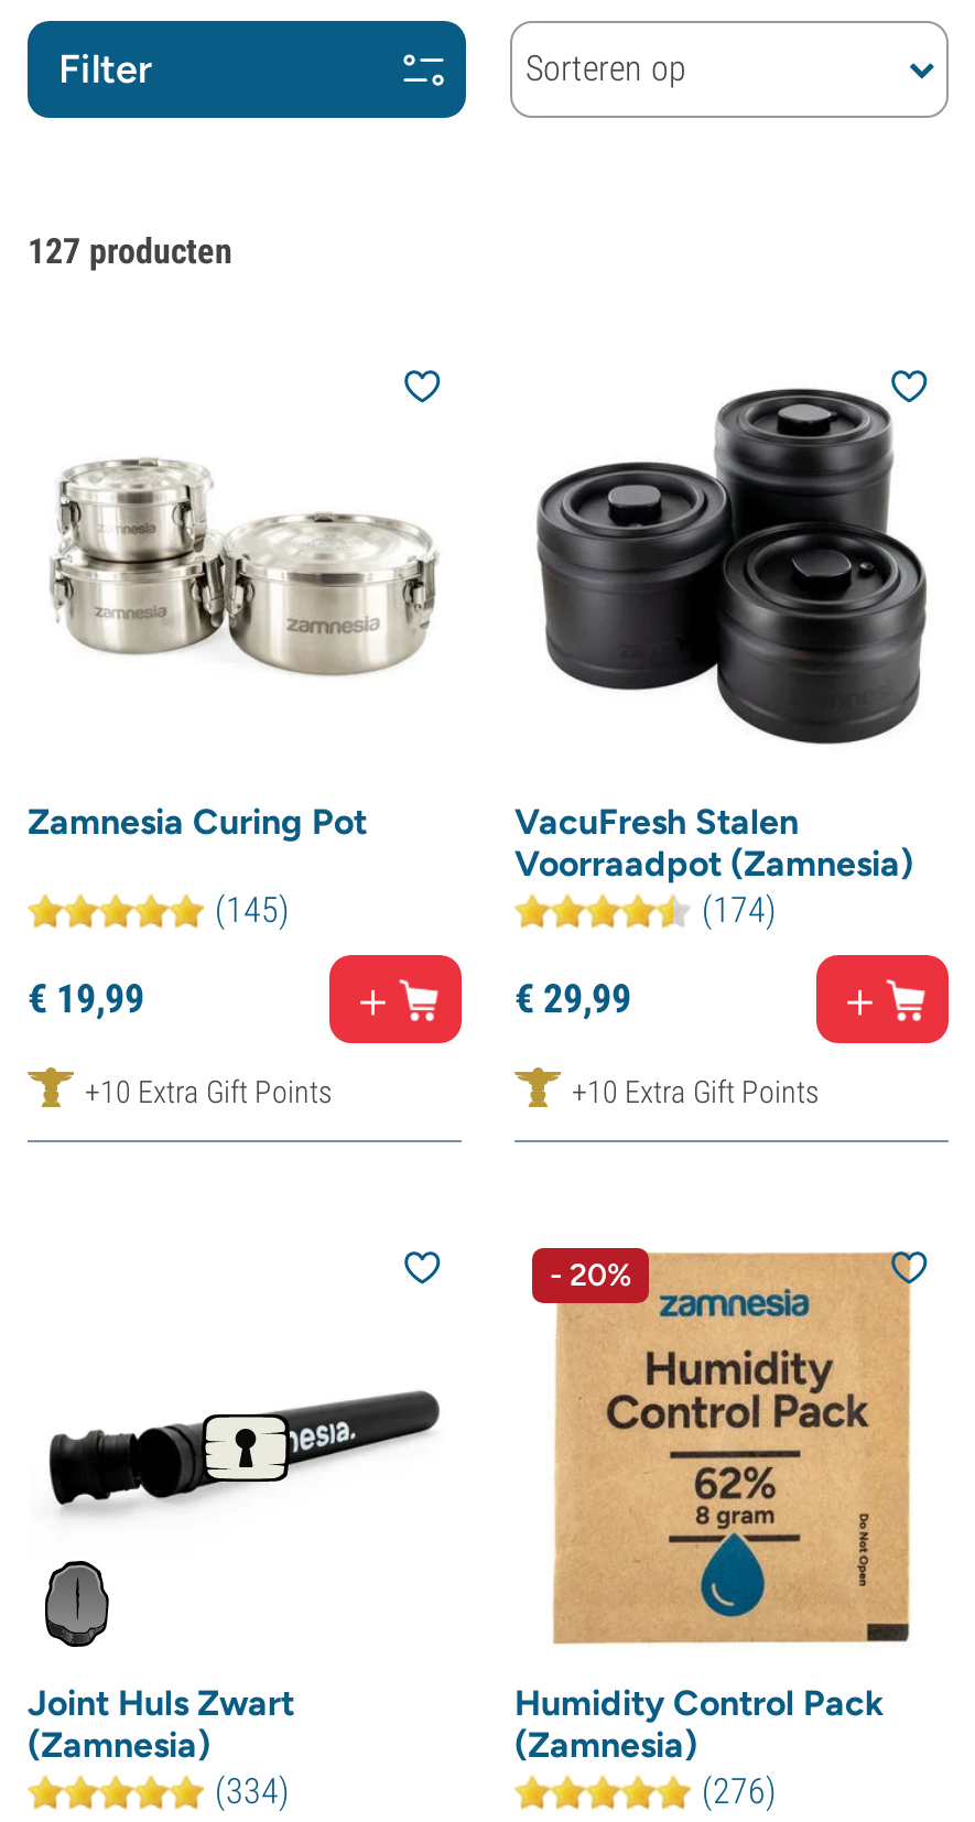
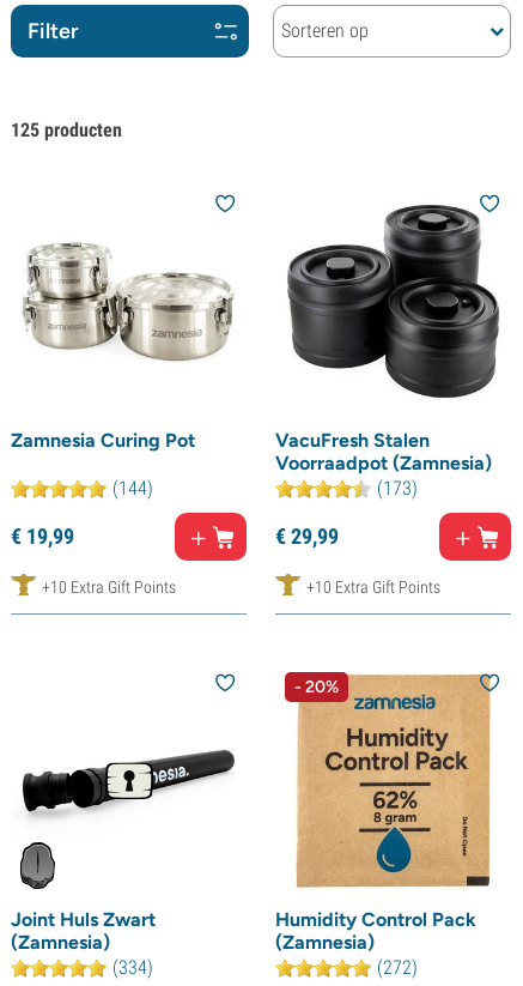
- 127 producten
+ 125 producten

- (145)
+ (144)

- (174)
+ (173)

- (276)
+ (272)
